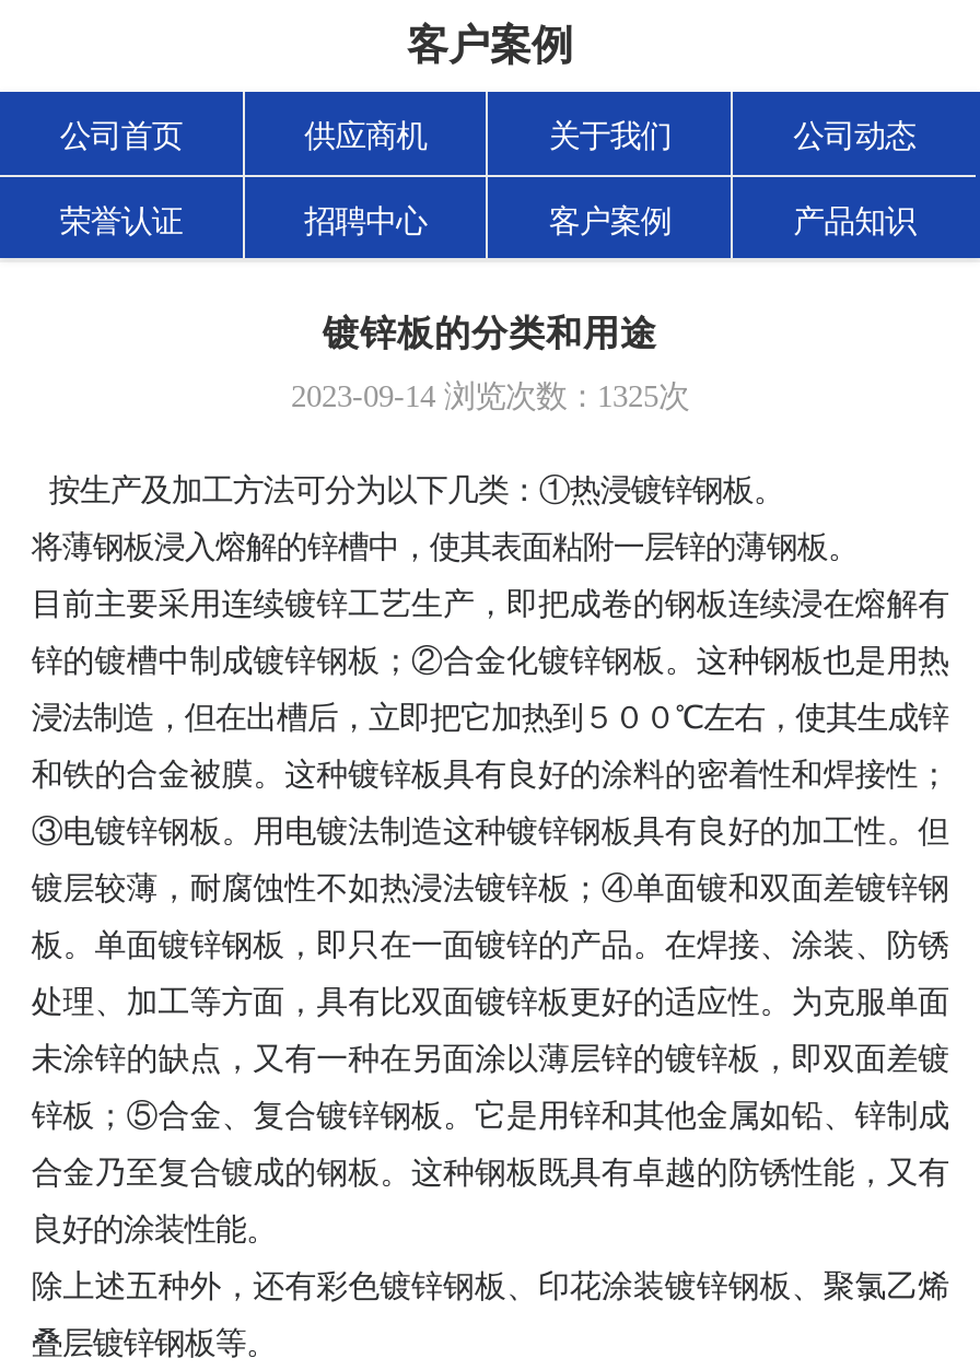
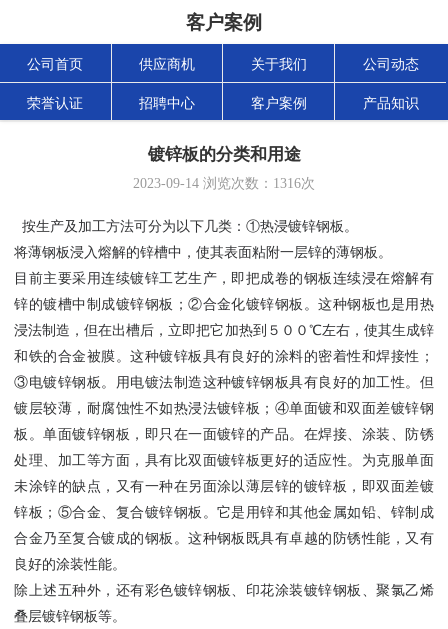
- 2023-09-14浏览次数：1325次
+ 2023-09-14浏览次数：1316次
